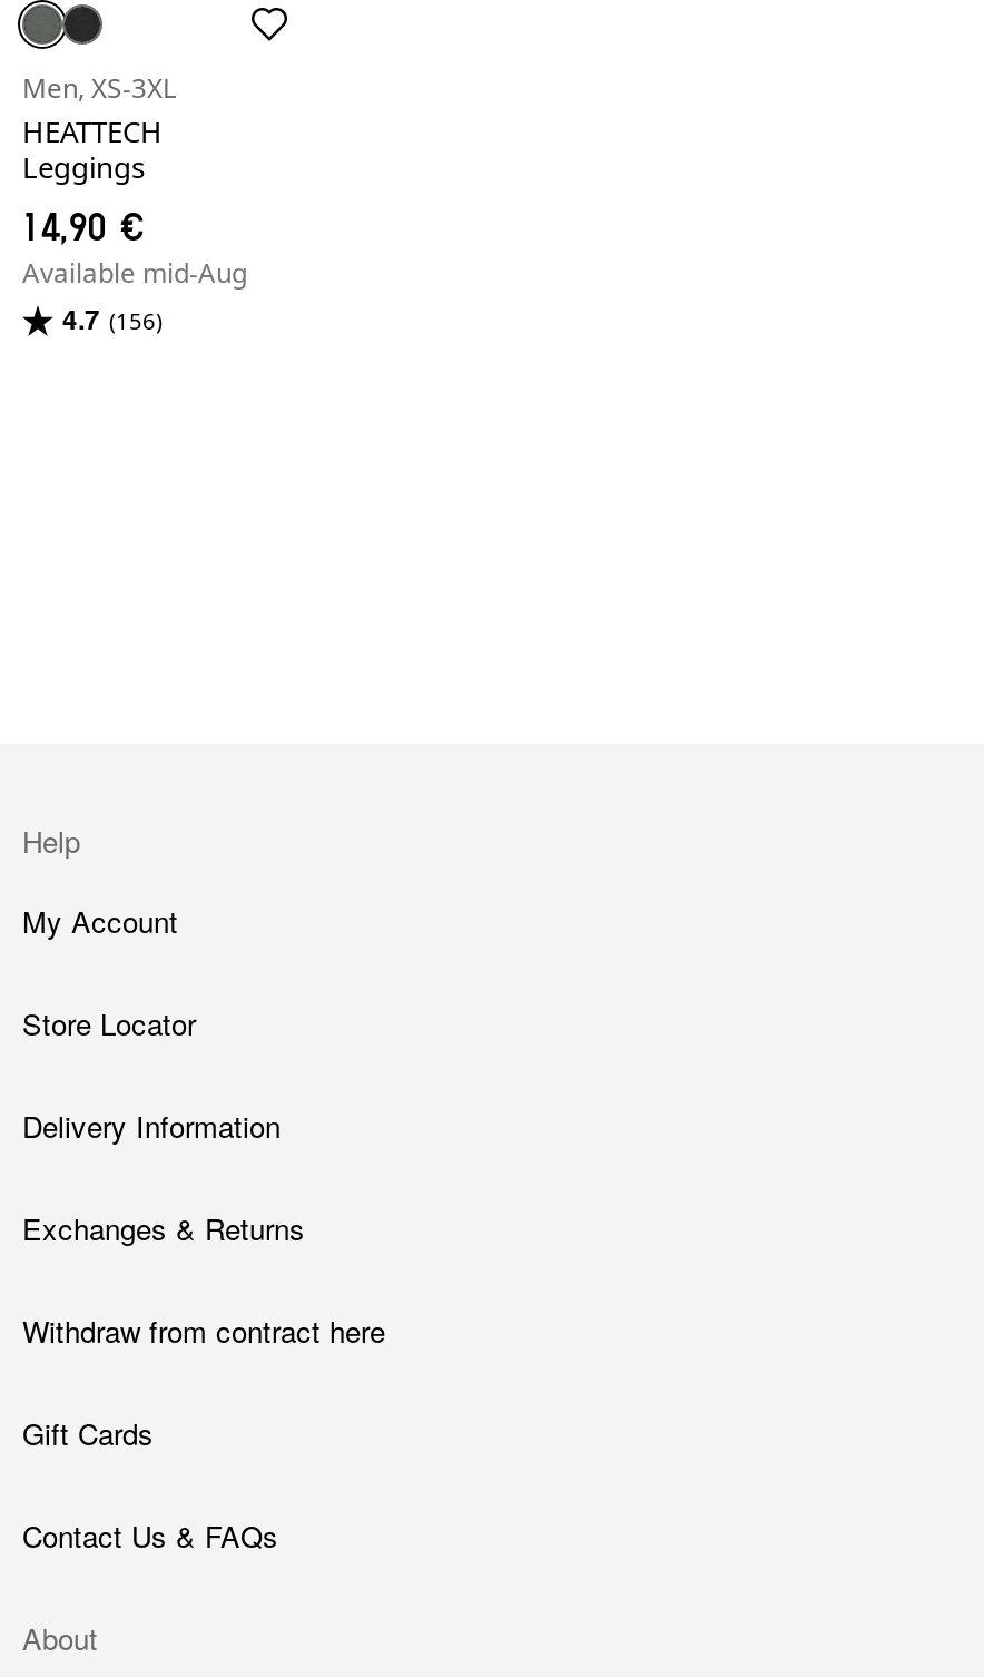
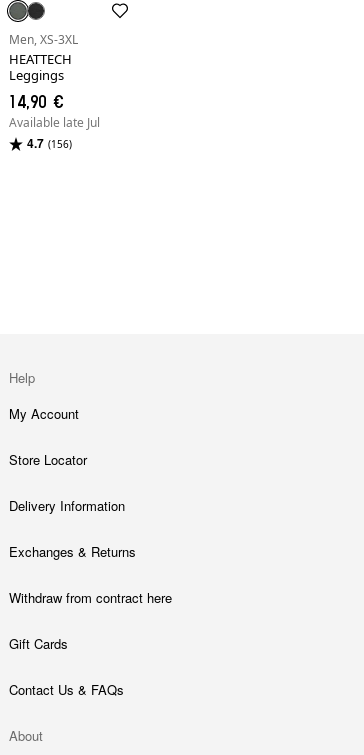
- Available mid-Aug
+ Available late Jul
